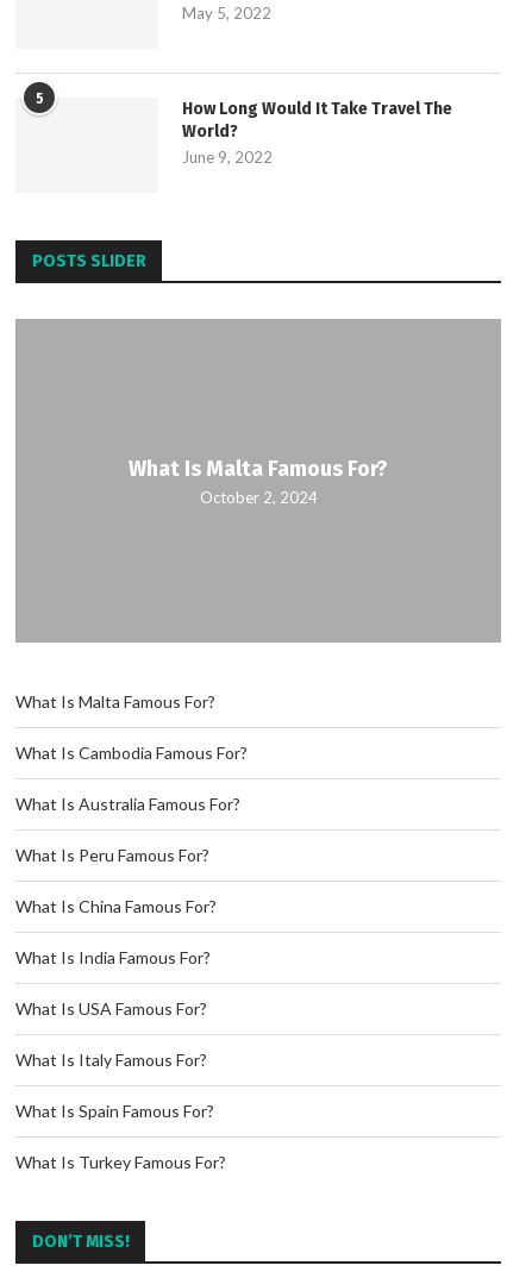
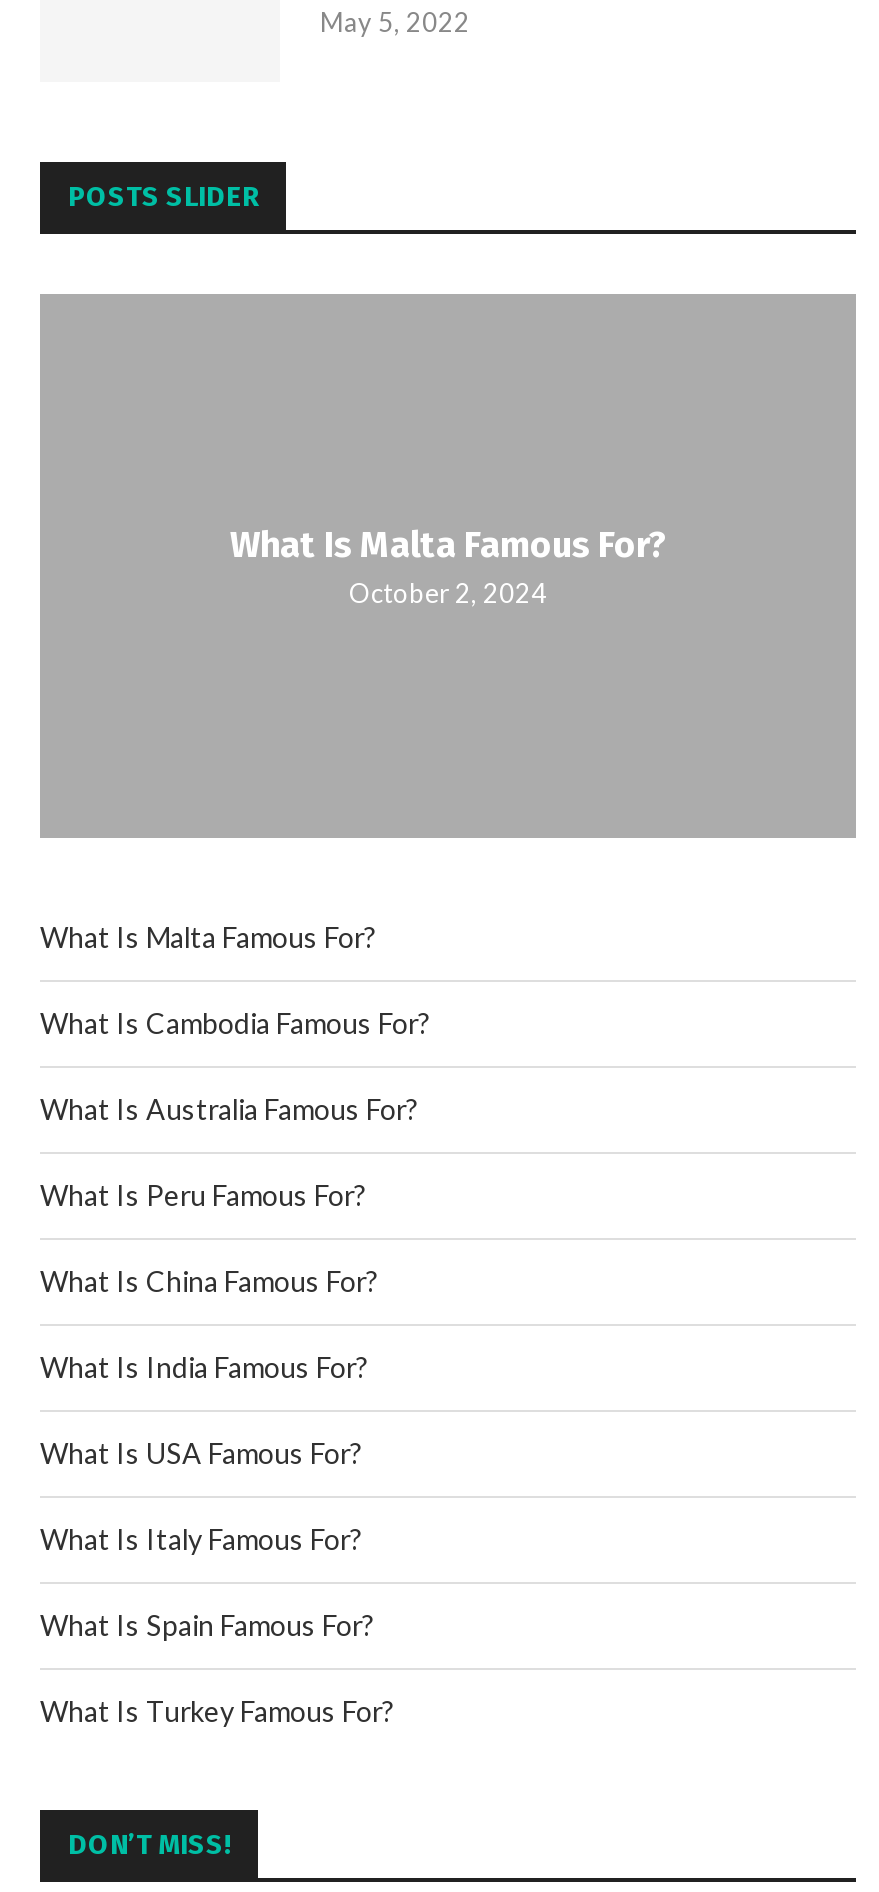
- 5
- How Long Would It Take Travel The
- World?
- June 9, 2022
